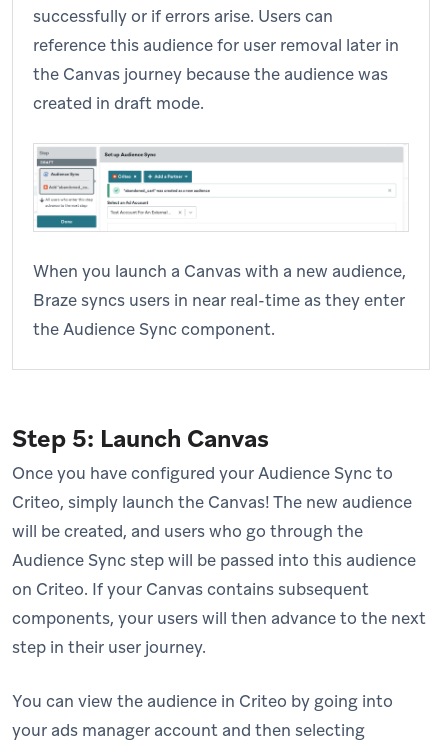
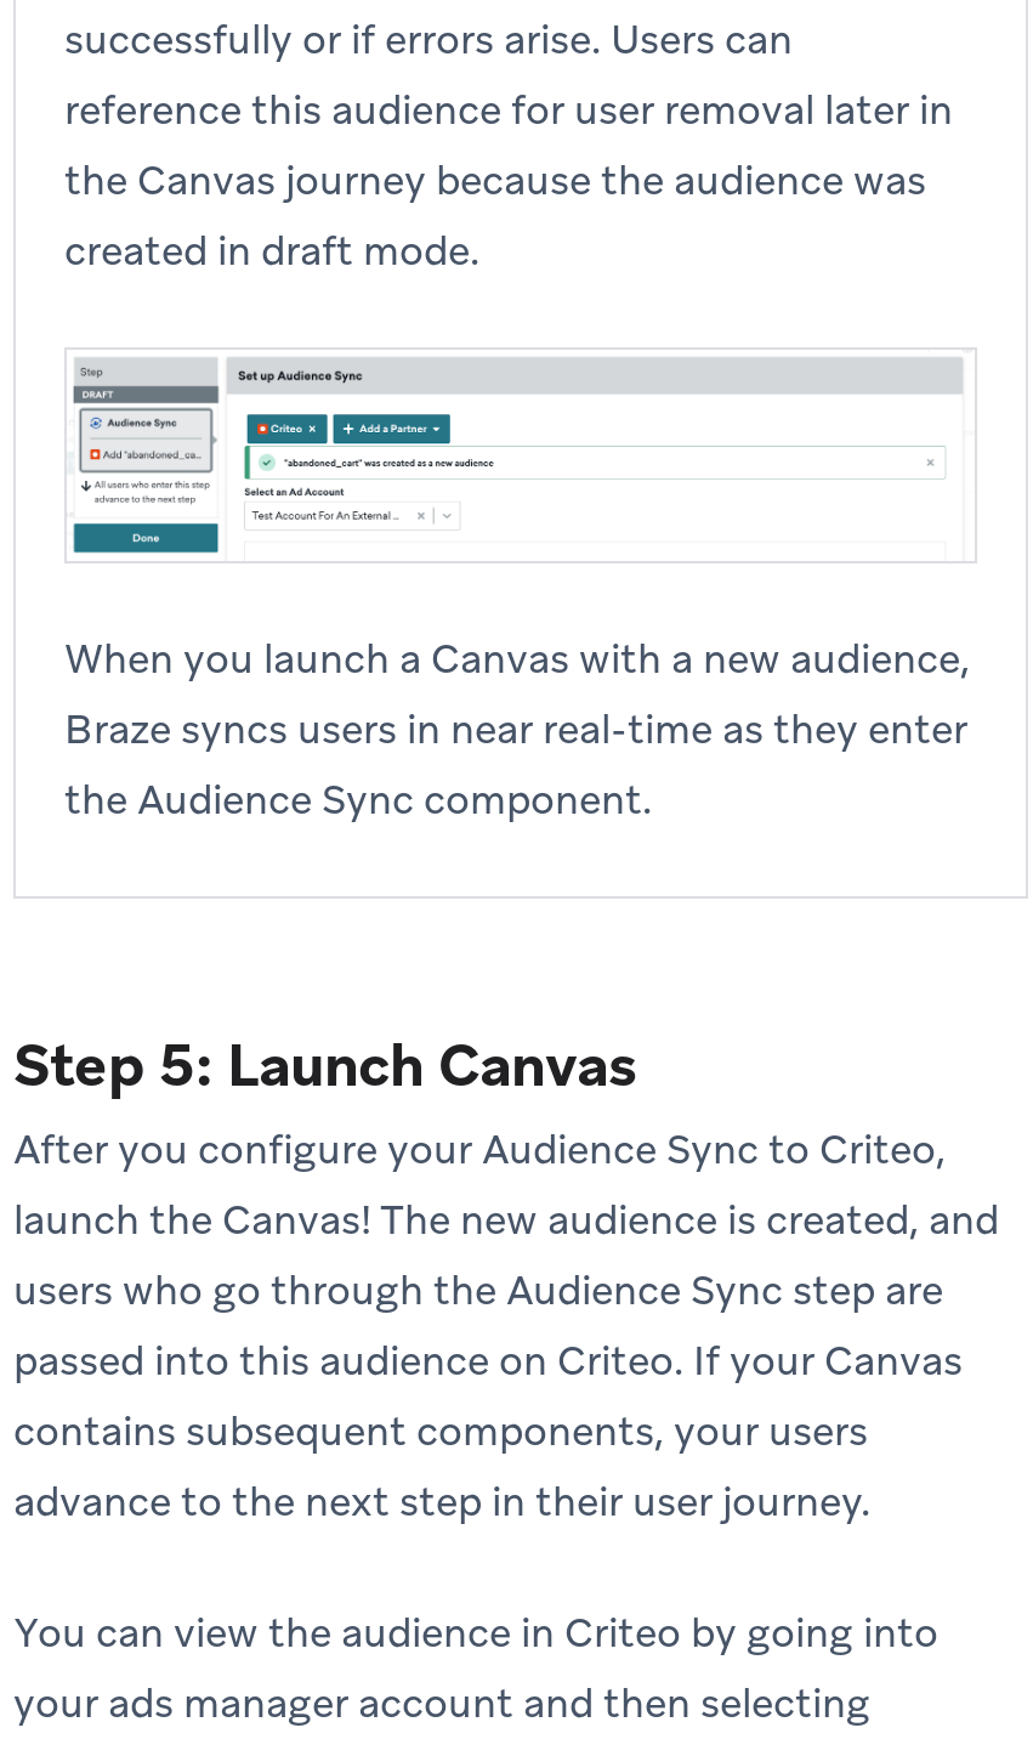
- Once you have configured your Audience Sync to
- Criteo, simply launch the Canvas! The new audience
- will be created, and users who go through the
- Audience Sync step will be passed into this audience
- on Criteo. If your Canvas contains subsequent
- components, your users will then advance to the next
- step in their user journey.
+ After you configure your Audience Sync to Criteo,
+ launch the Canvas! The new audience is created, and
+ users who go through the Audience Sync step are
+ passed into this audience on Criteo. If your Canvas
+ contains subsequent components, your users
+ advance to the next step in their user journey.
